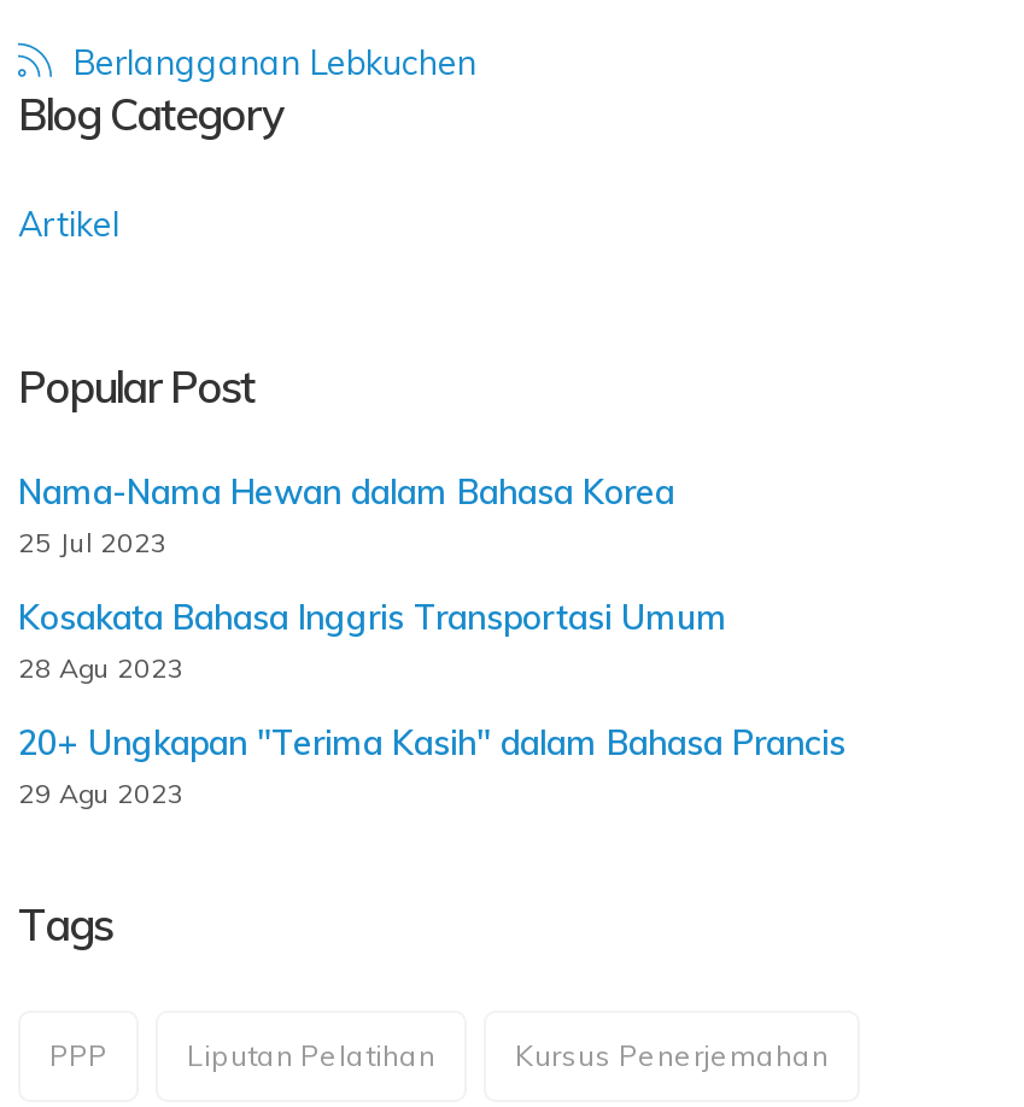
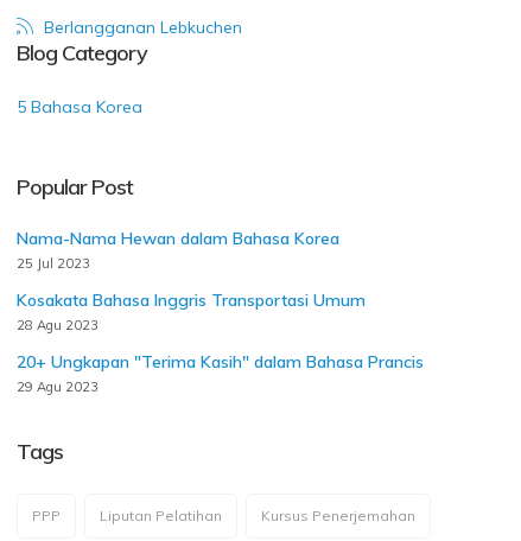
- Artikel
+ 5 Bahasa Korea
